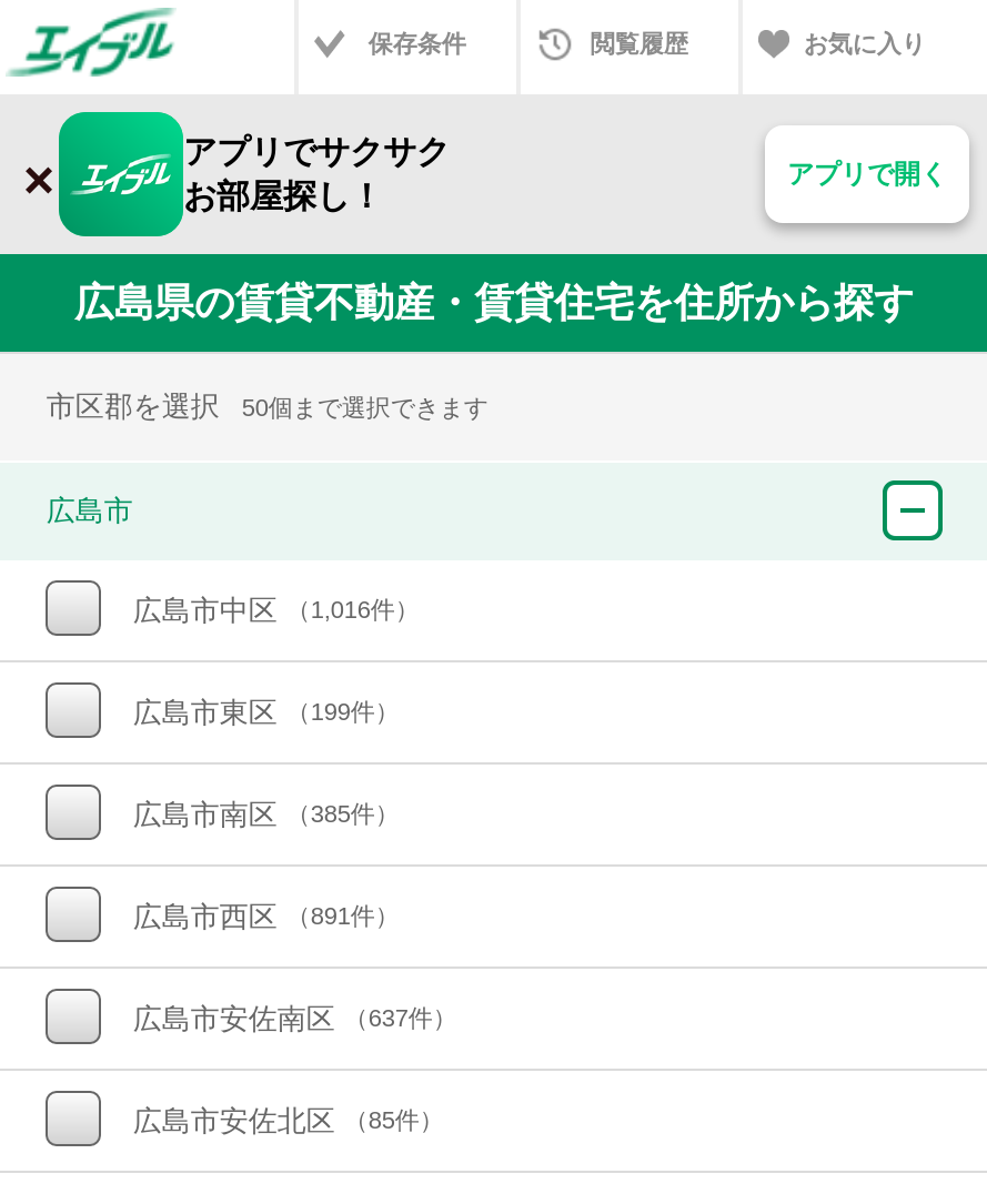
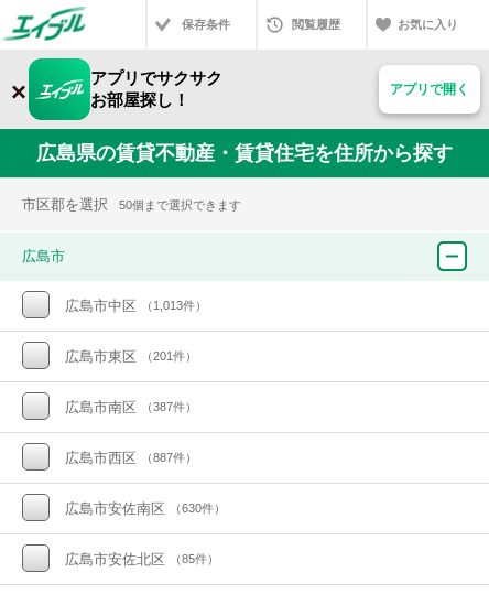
- 広島市中区 （1,016件）
+ 広島市中区 （1,013件）

- 広島市東区 （199件）
+ 広島市東区 （201件）

- 広島市南区 （385件）
+ 広島市南区 （387件）

- 広島市西区 （891件）
+ 広島市西区 （887件）

- 広島市安佐南区 （637件）
+ 広島市安佐南区 （630件）
